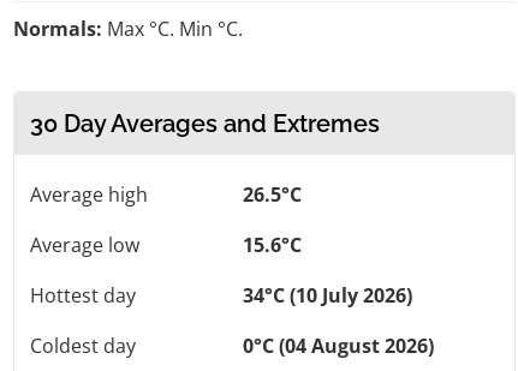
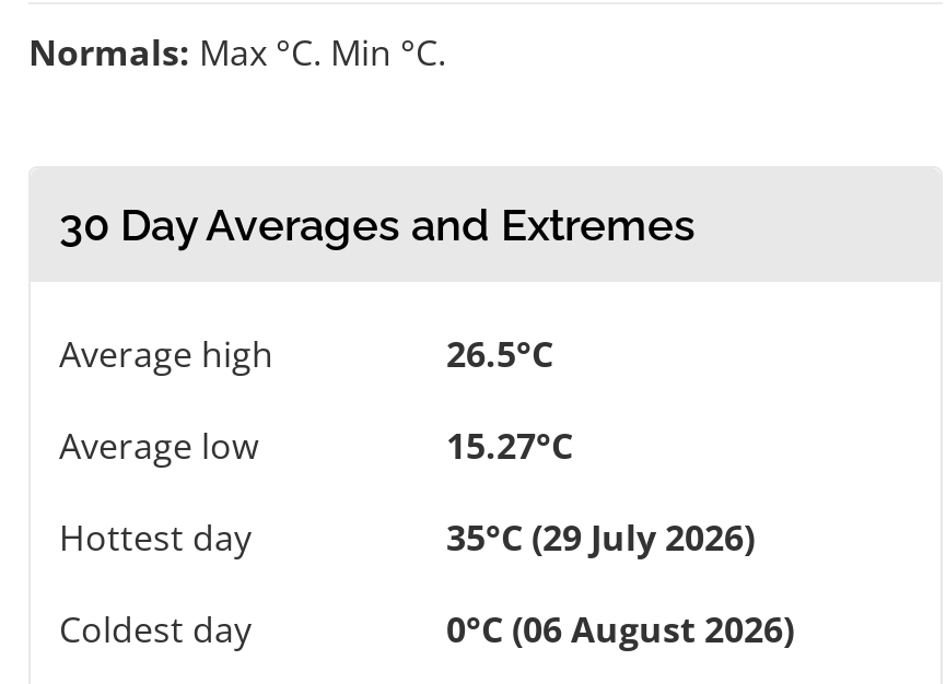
- 15.6°C
+ 15.27°C

- 34°C (10 July 2026)
+ 35°C (29 July 2026)

- 0°C (04 August 2026)
+ 0°C (06 August 2026)
